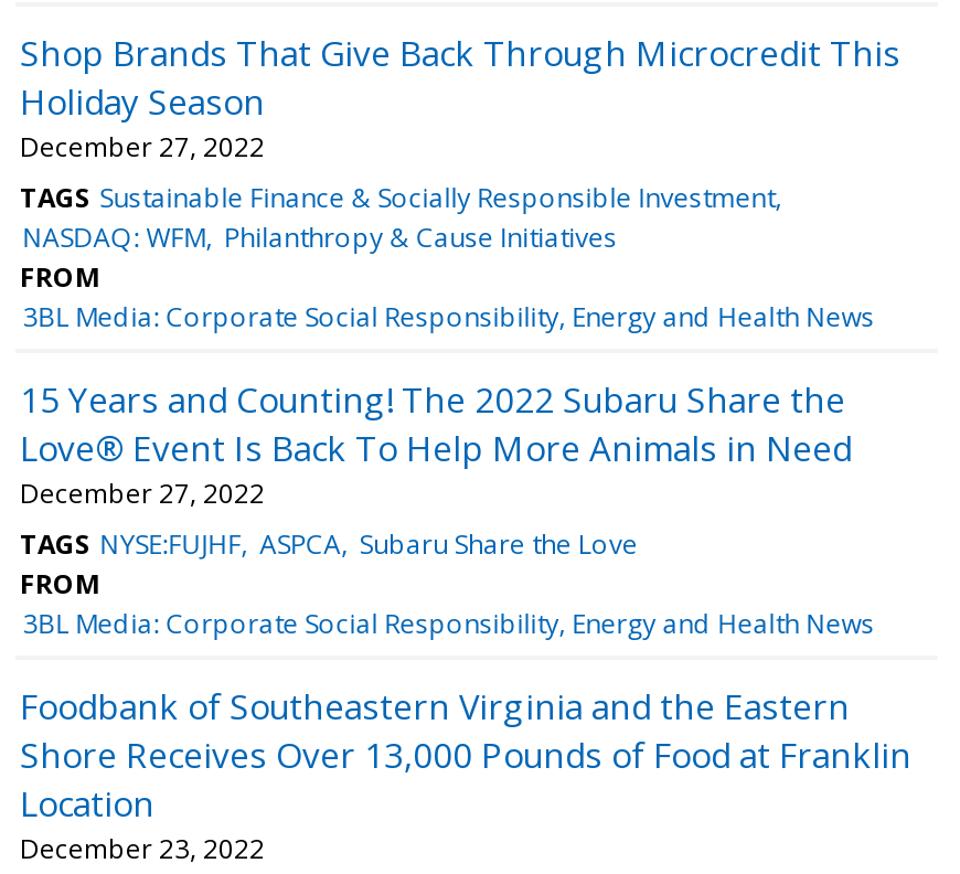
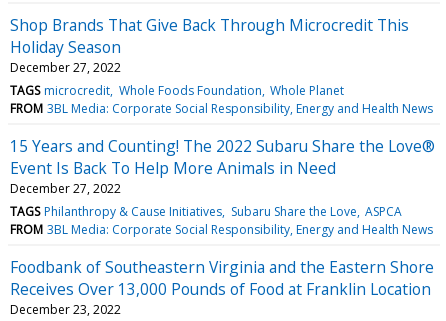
- TAGS Sustainable Finance & Socially Responsible Investment
- NASDAQ: WFM Philanthropy & Cause Initiatives
- FROM
- 3BL Media: Corporate Social Responsibility, Energy and Health News
+ TAGS microcredit Whole Foods Foundation Whole Planet
+ FROM 3BL Media: Corporate Social Responsibility, Energy and Health News

- TAGS NYSE:FUJHF ASPCA Subaru Share the Love
- FROM
- 3BL Media: Corporate Social Responsibility, Energy and Health News
+ TAGS Philanthropy & Cause Initiatives Subaru Share the Love ASPCA
+ FROM 3BL Media: Corporate Social Responsibility, Energy and Health News
